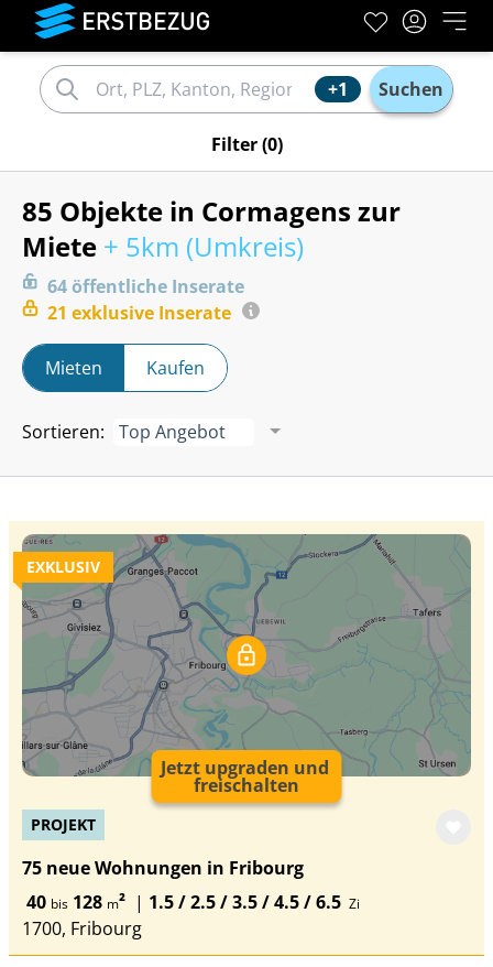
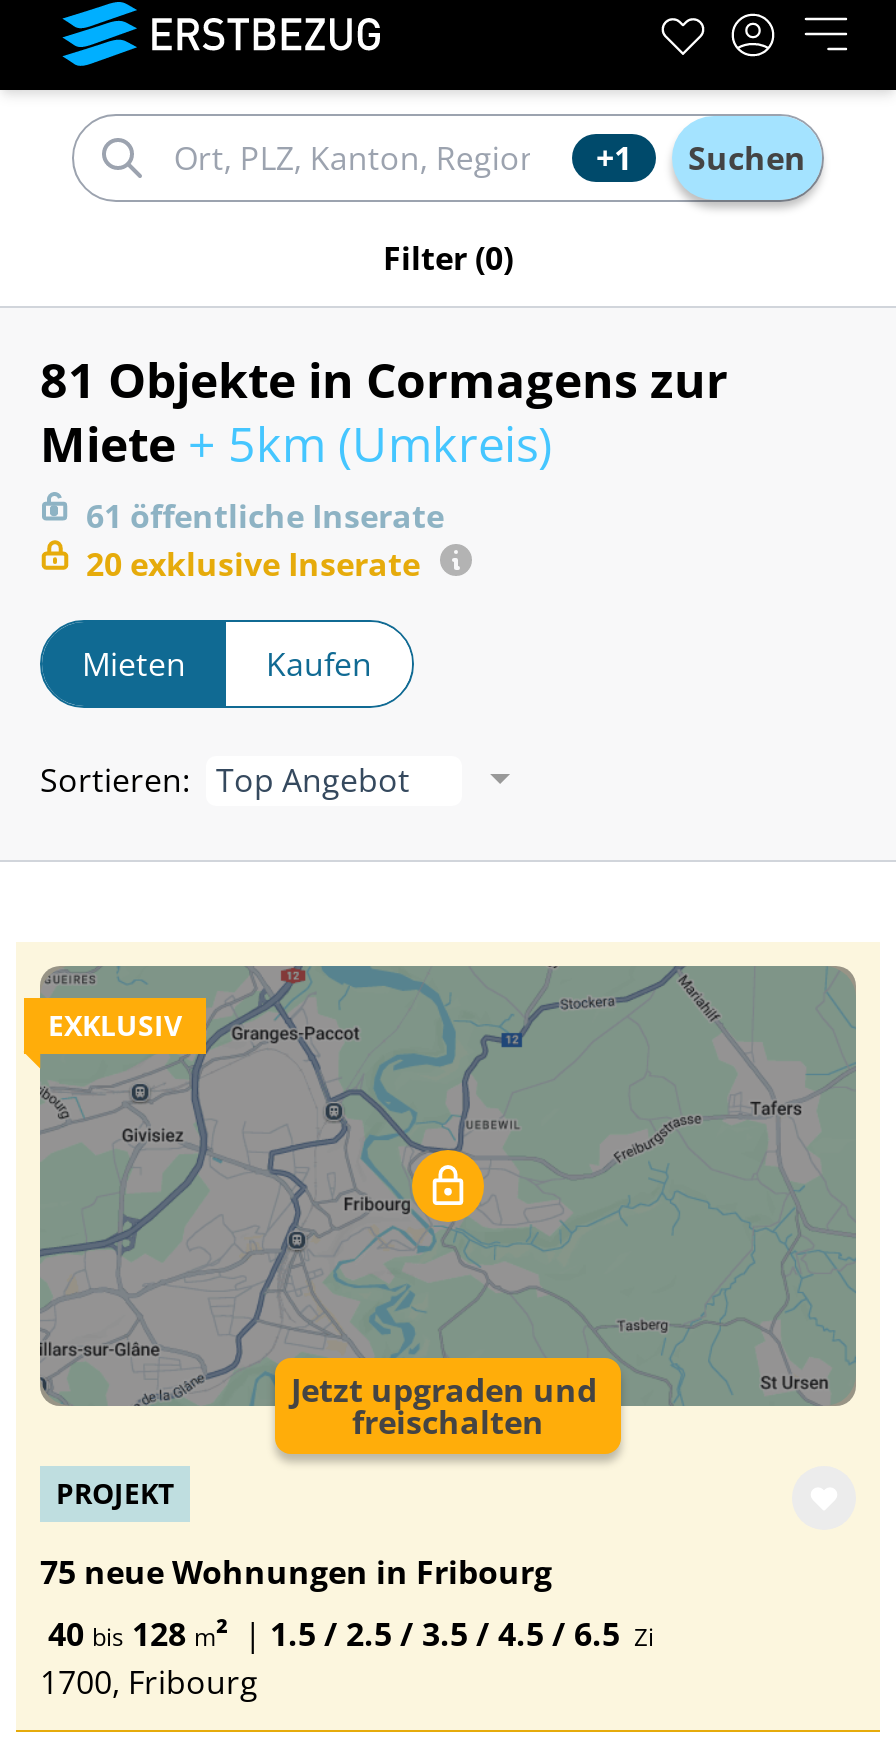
- 85 Objekte in Cormagens zur
+ 81 Objekte in Cormagens zur

- 64 öffentliche Inserate
+ 61 öffentliche Inserate

- 21 exklusive Inserate
+ 20 exklusive Inserate
